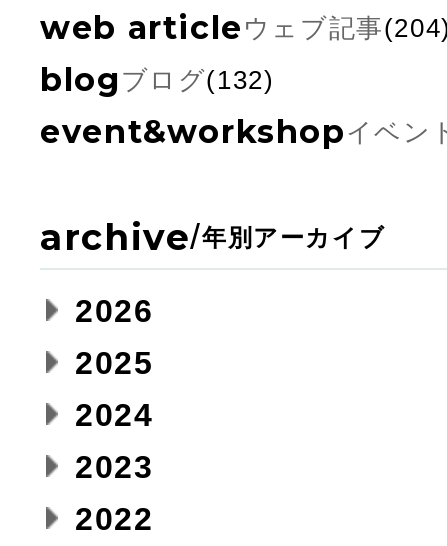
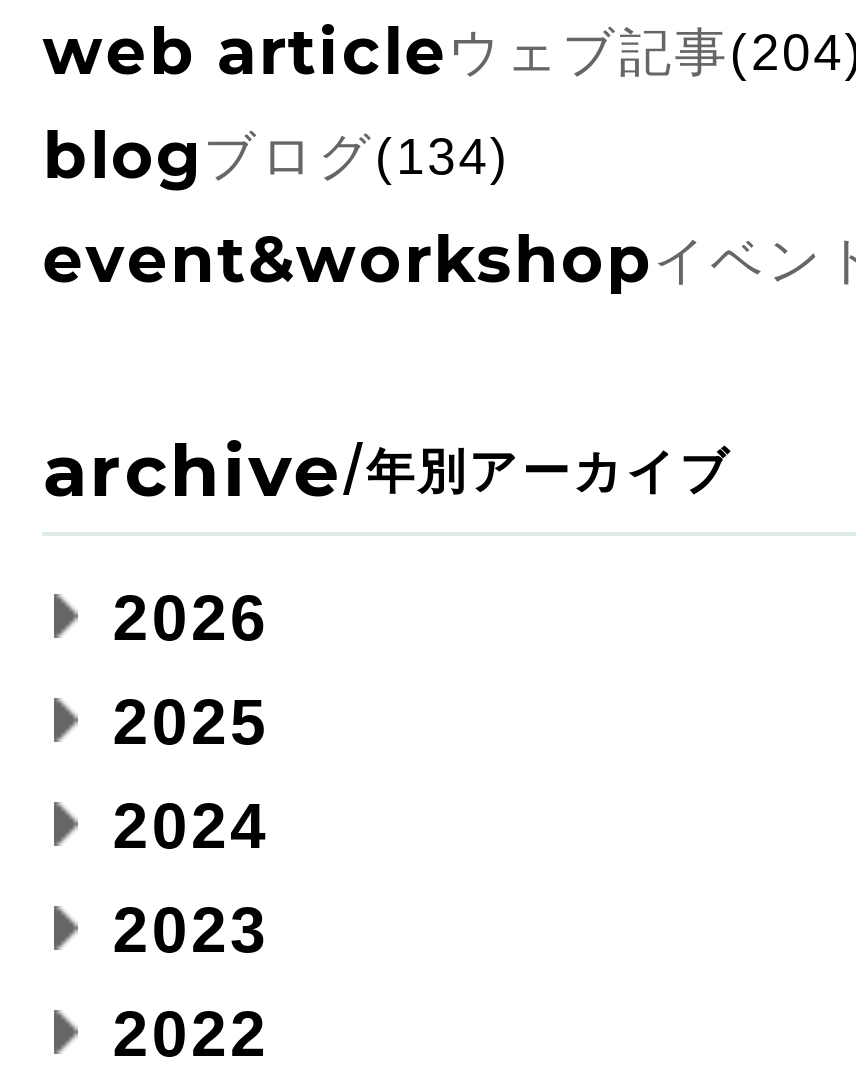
- blogブログ(132)
+ blogブログ(134)
